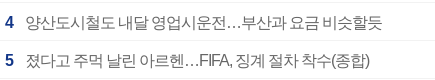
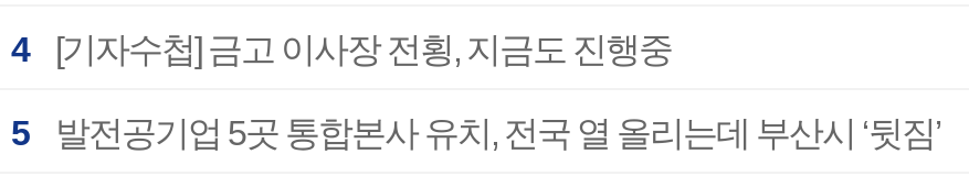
- 양산도시철도 내달 영업시운전…부산과 요금 비슷할듯
+ [기자수첩] 금고 이사장 전횡, 지금도 진행중

- 졌다고 주먹 날린 아르헨…FIFA, 징계 절차 착수(종합)
+ 발전공기업 5곳 통합본사 유치, 전국 열 올리는데 부산시 ‘뒷짐’
